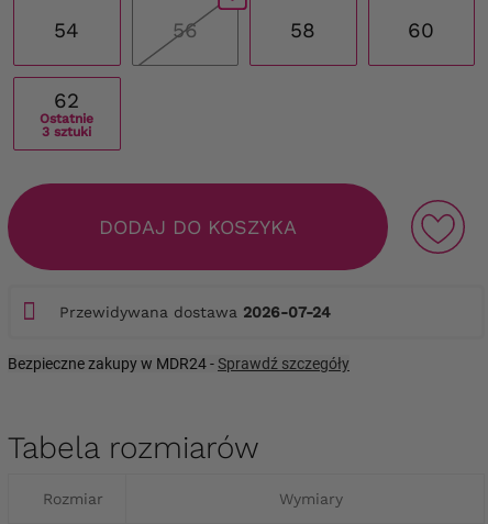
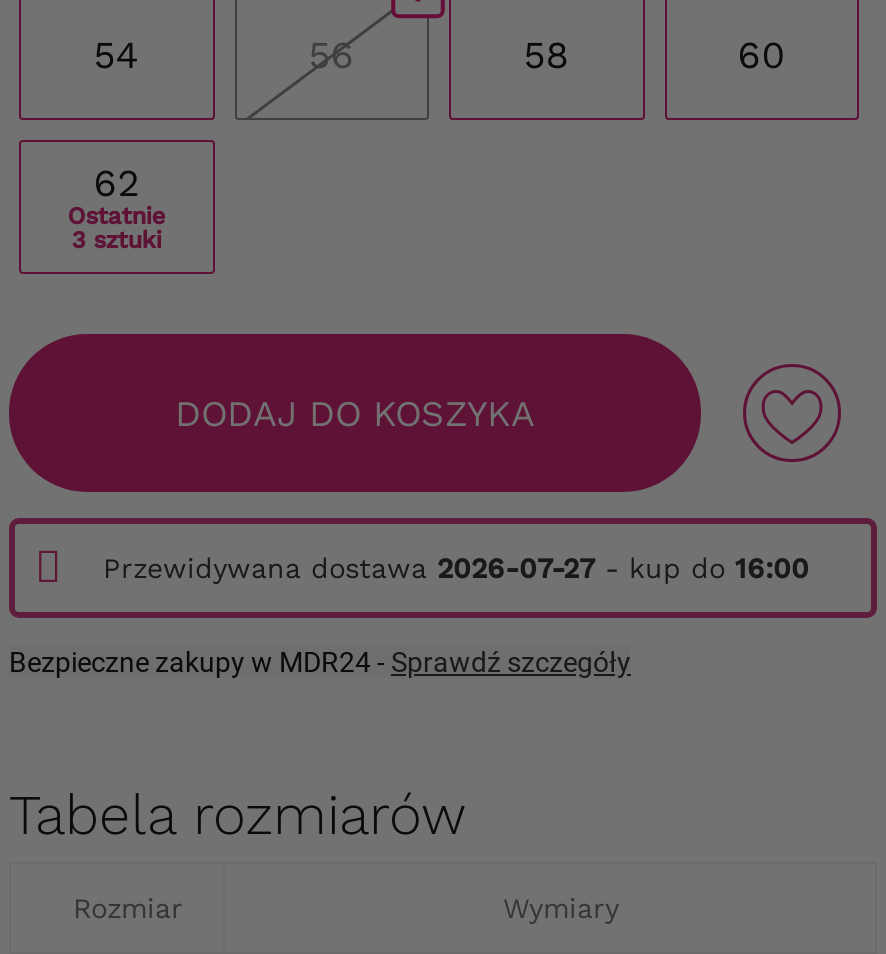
- Przewidywana dostawa 2026-07-24
+ Przewidywana dostawa 2026-07-27 - kup do 16:00
